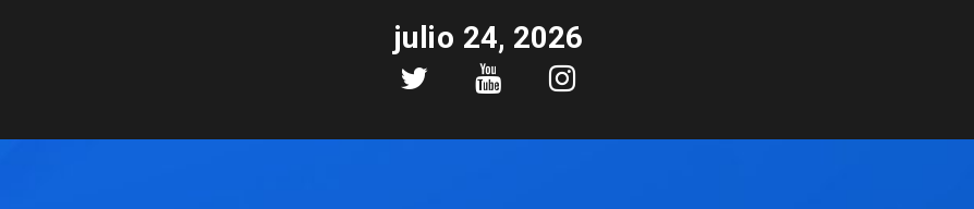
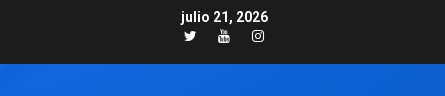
- julio 24, 2026
+ julio 21, 2026
